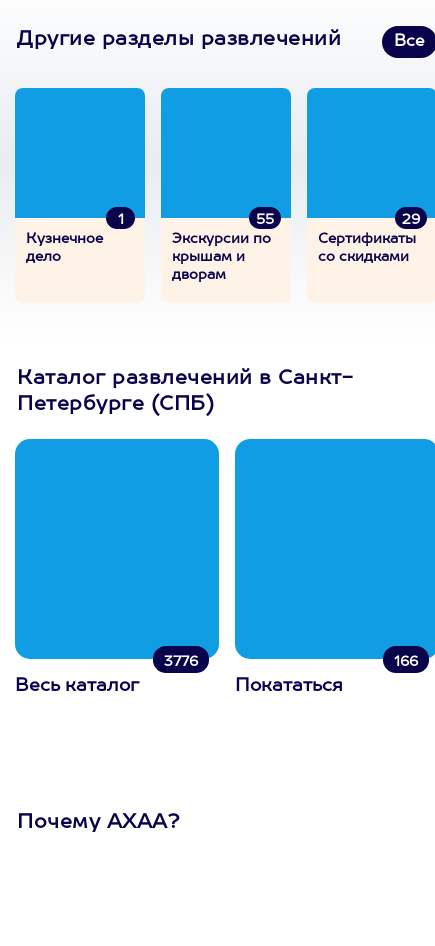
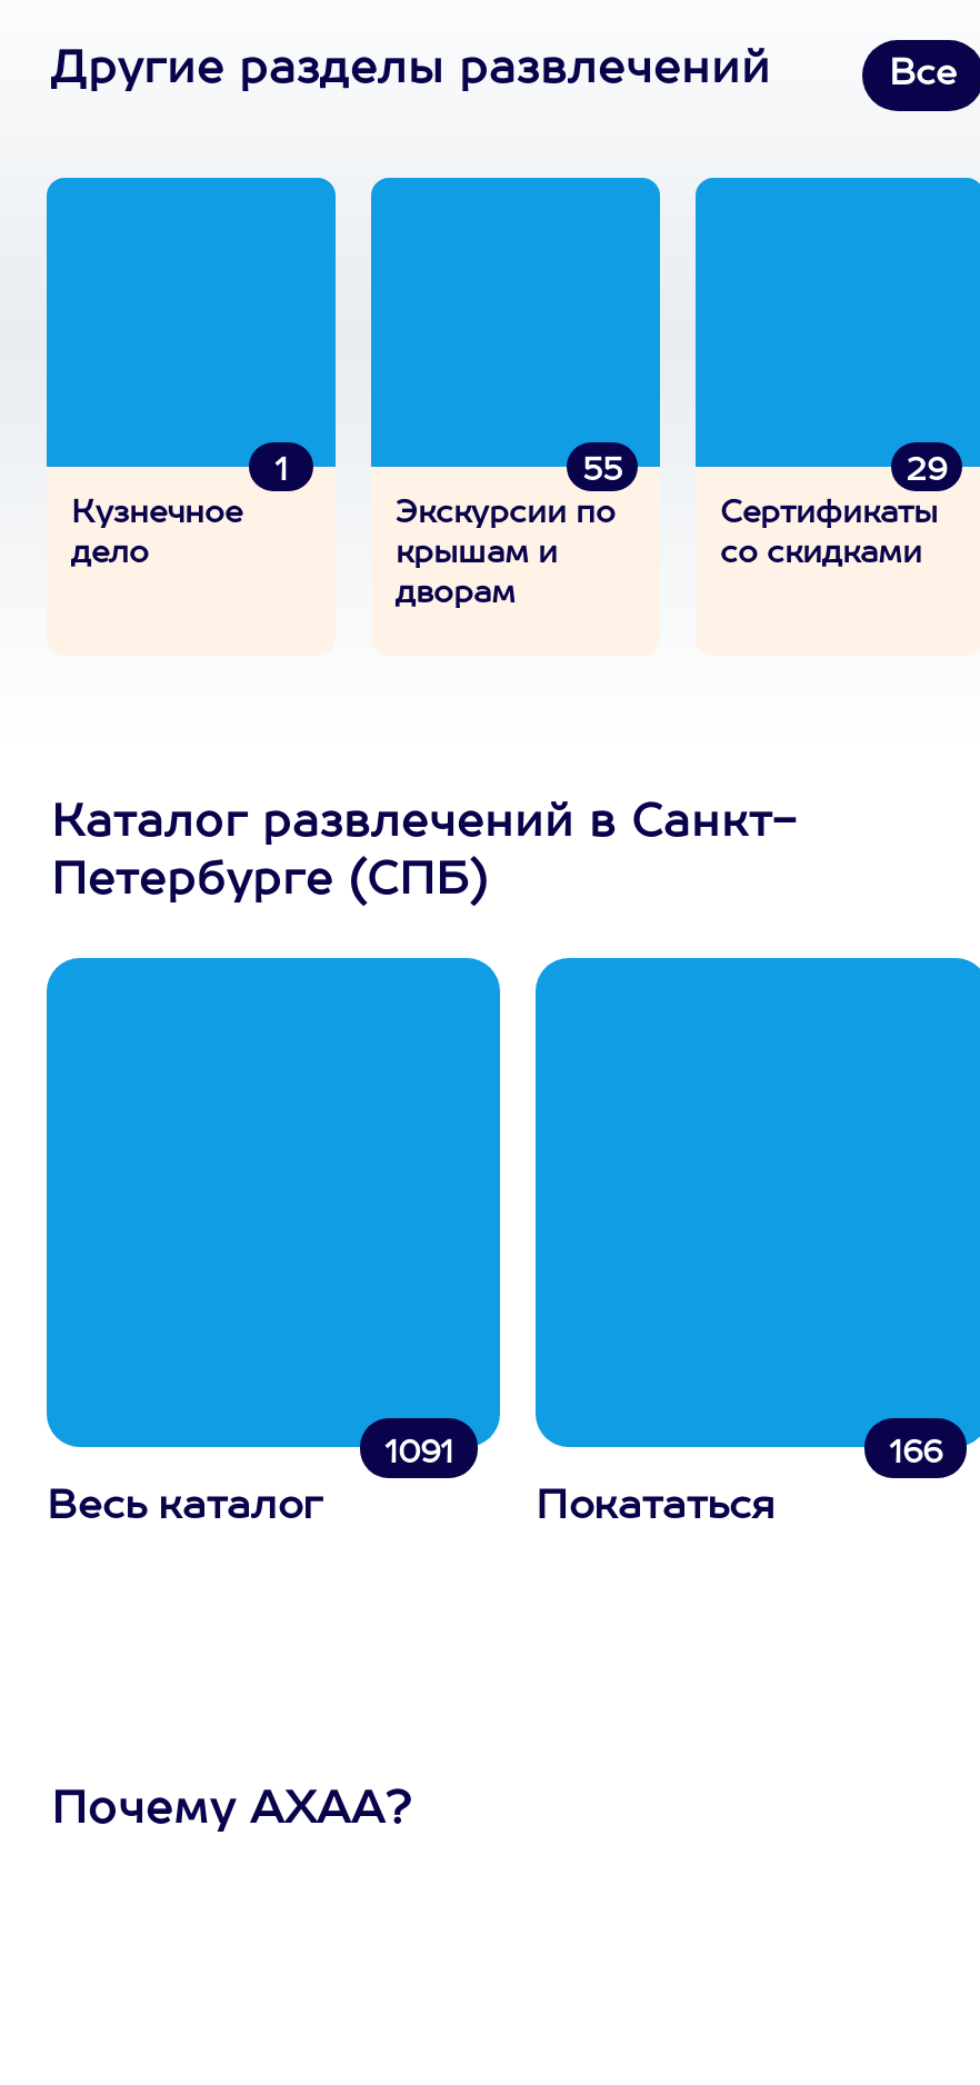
- 3776
+ 1091
